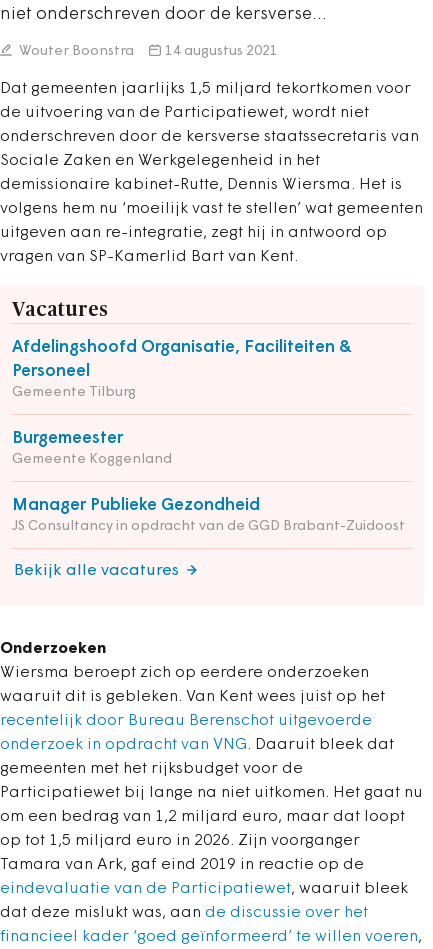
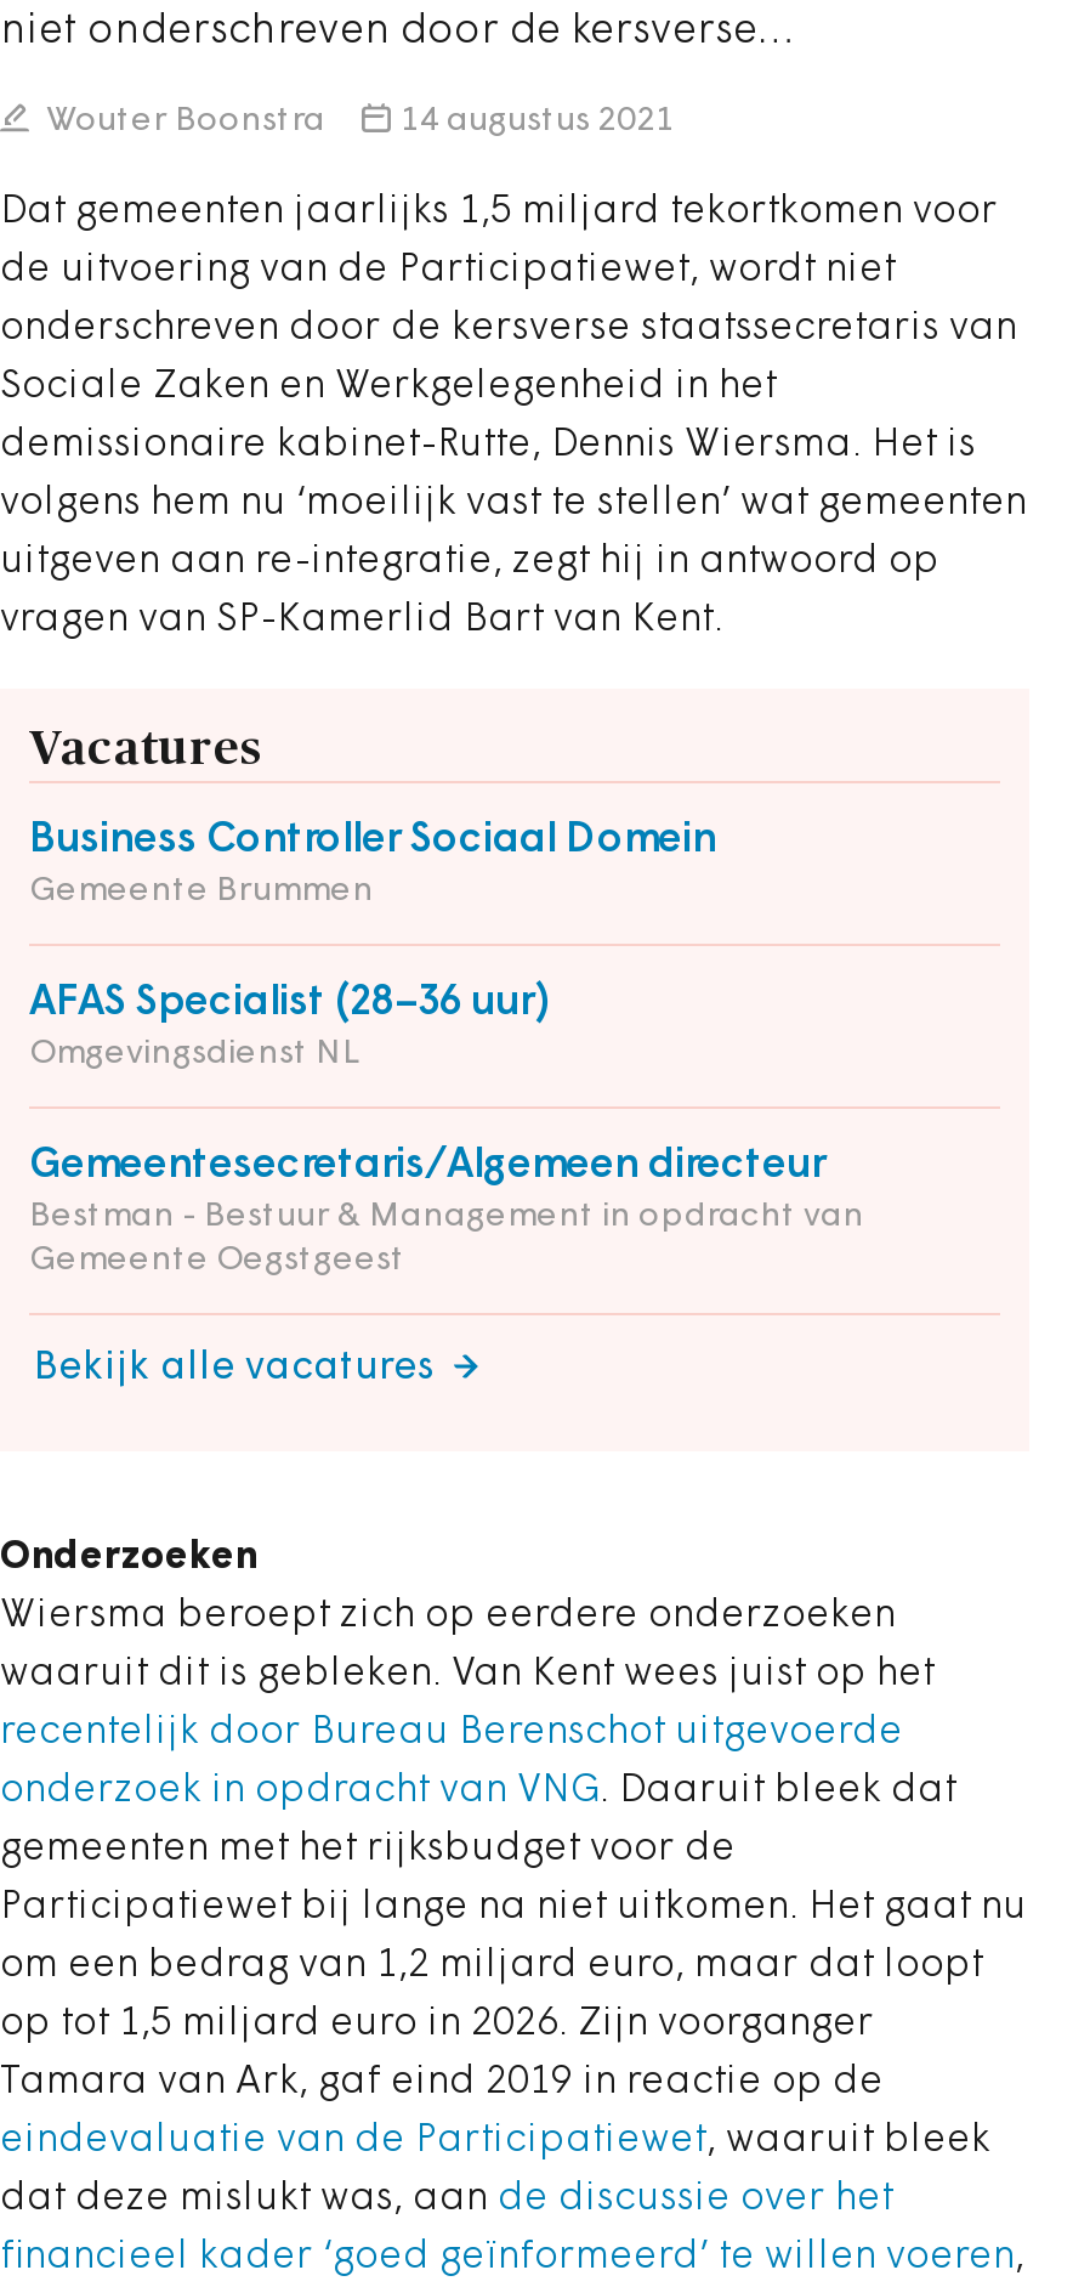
- Afdelingshoofd Organisatie, Faciliteiten &
- Personeel
- Gemeente Tilburg
+ Business Controller Sociaal Domein
+ Gemeente Brummen

- Burgemeester
- Gemeente Koggenland
+ AFAS Specialist (28–36 uur)
+ Omgevingsdienst NL

- Manager Publieke Gezondheid
- JS Consultancy in opdracht van de GGD Brabant-Zuidoost
+ Gemeentesecretaris/Algemeen directeur
+ Bestman - Bestuur & Management in opdracht van
+ Gemeente Oegstgeest
